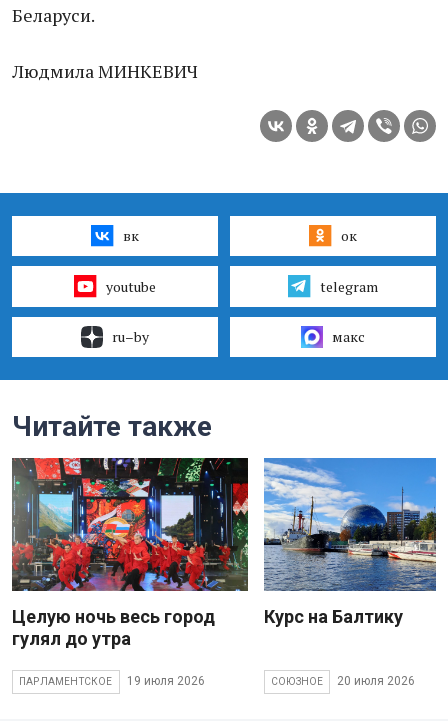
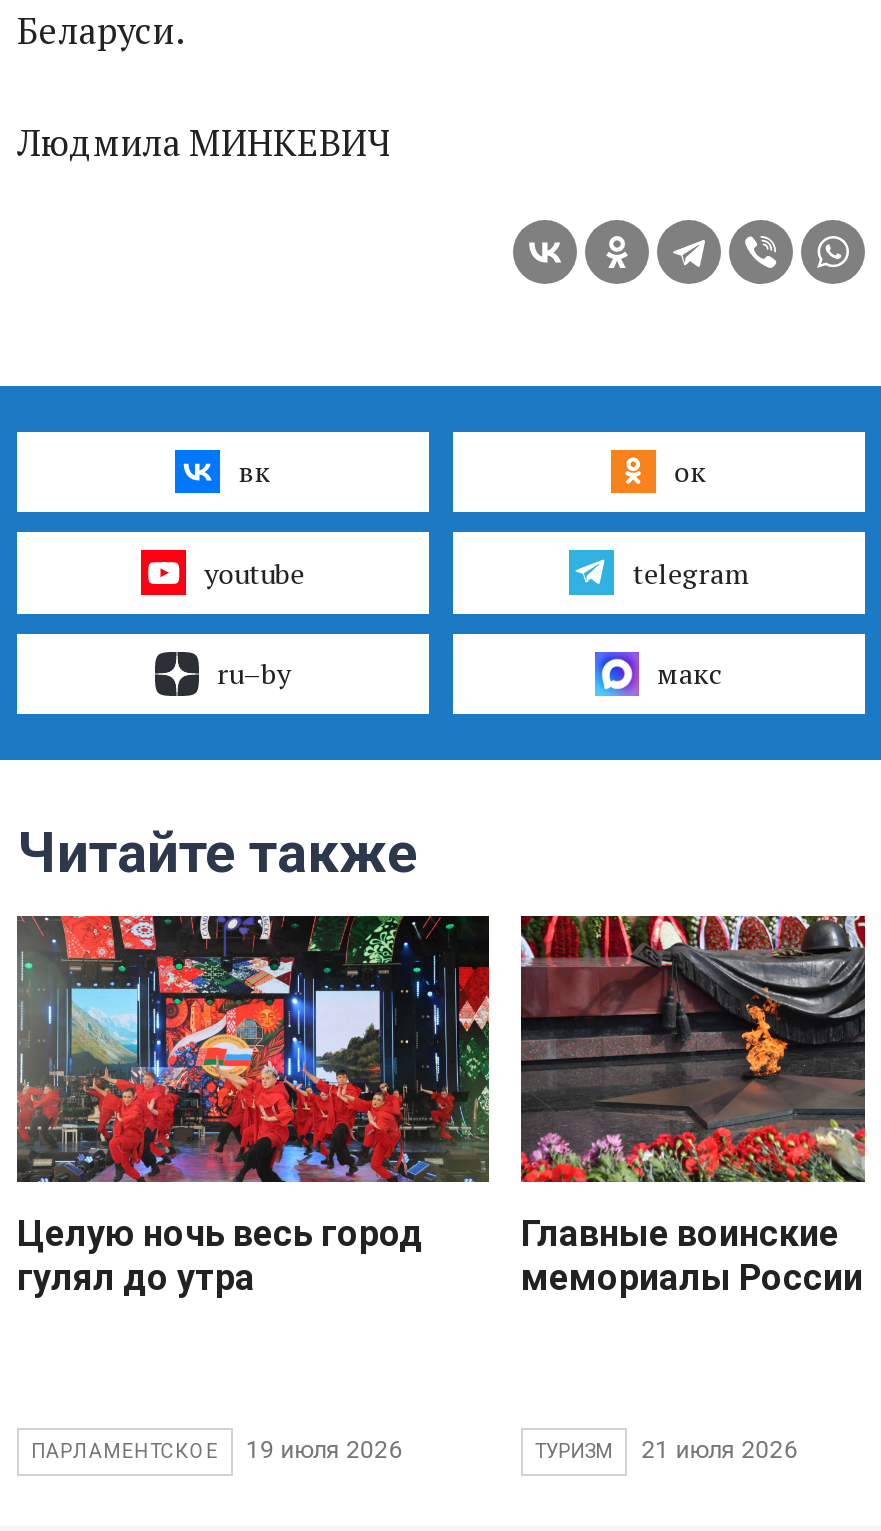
- [image]
- Курс на Балтику
+ [image]
+ Главные воинские
+ мемориалы России

- СОЮЗНОЕ
- 20 июля 2026
+ ТУРИЗМ
+ 21 июля 2026
